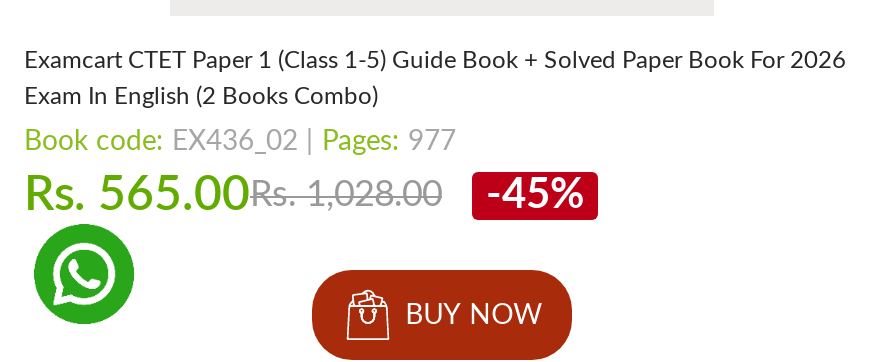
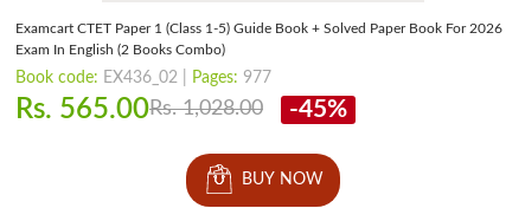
- [image]
